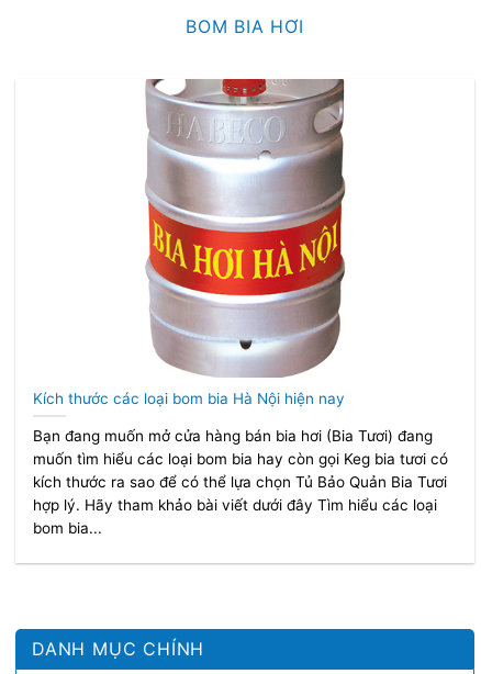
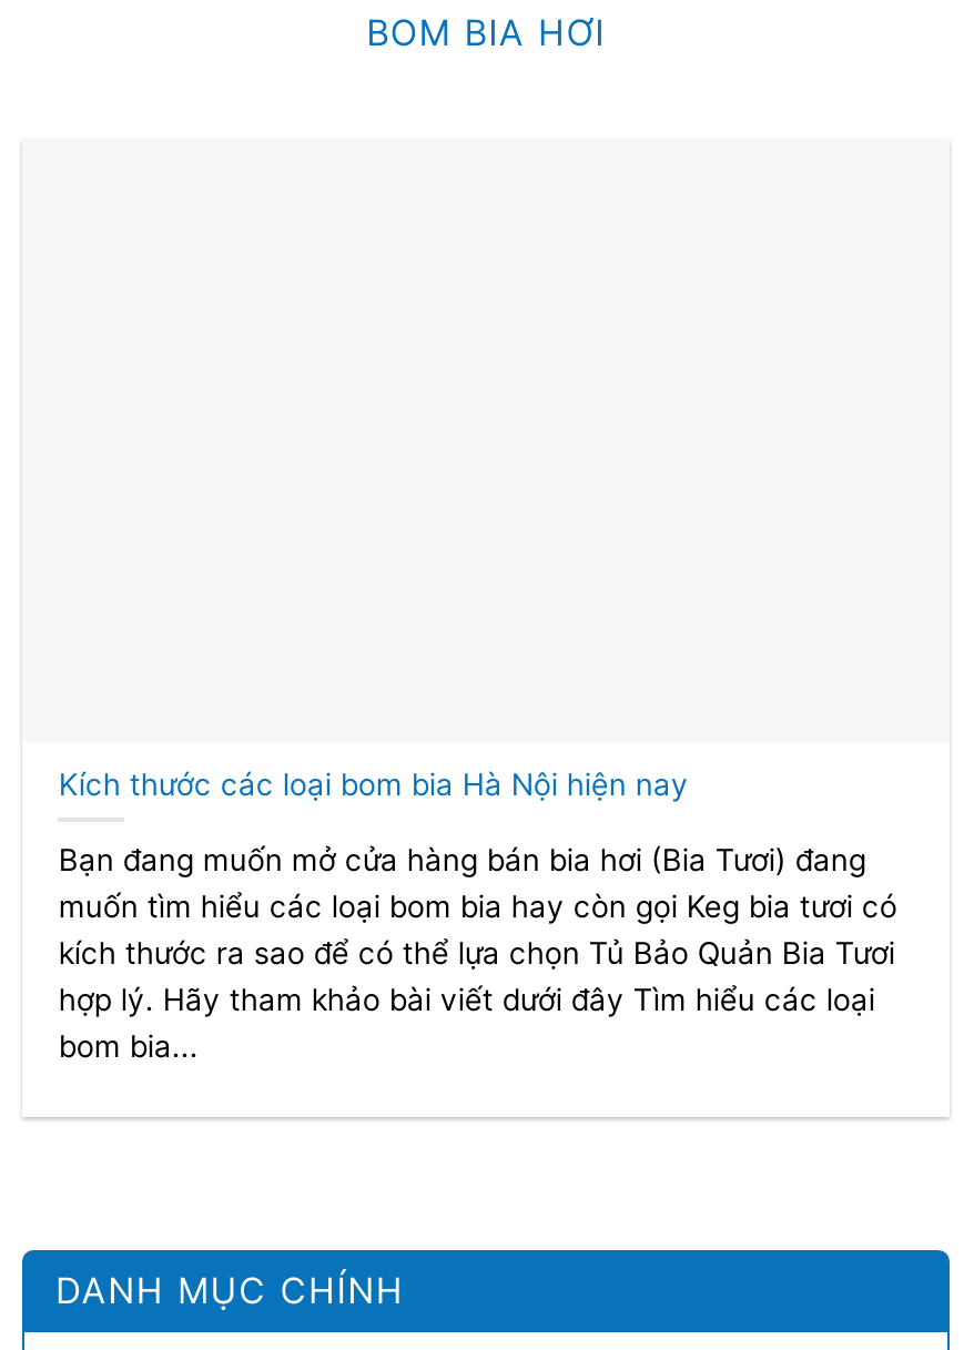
- [image]
